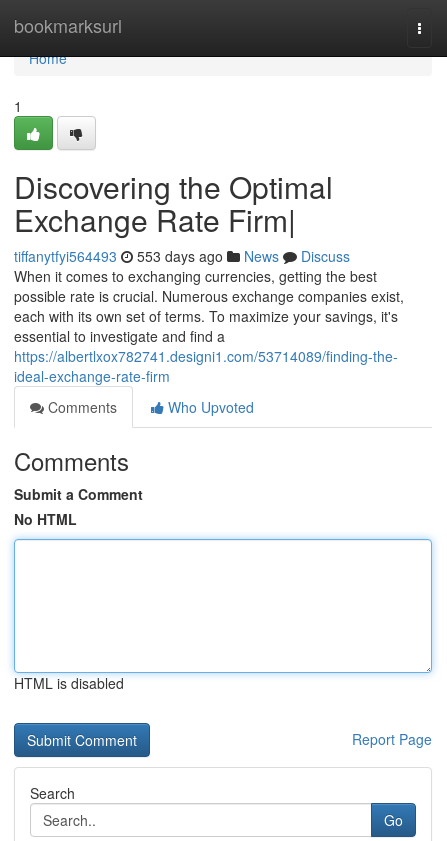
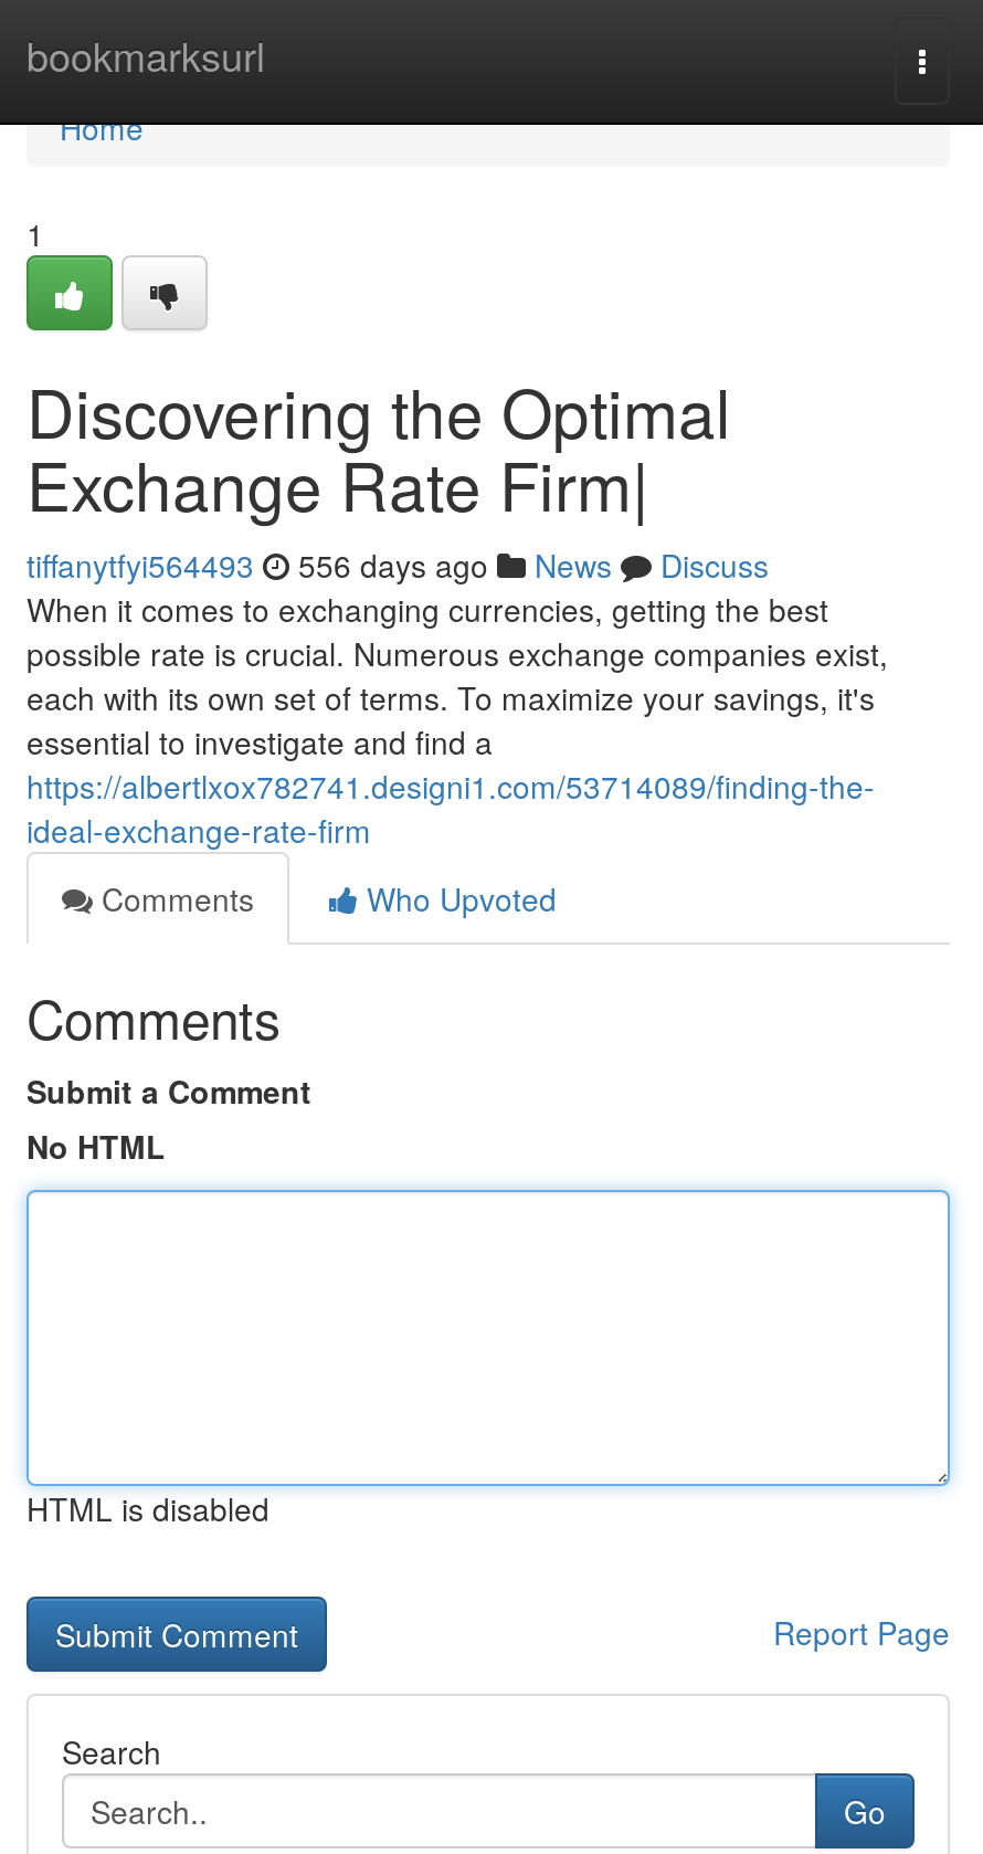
- tiffanytfyi564493 553 days ago News Discuss
+ tiffanytfyi564493 556 days ago News Discuss
